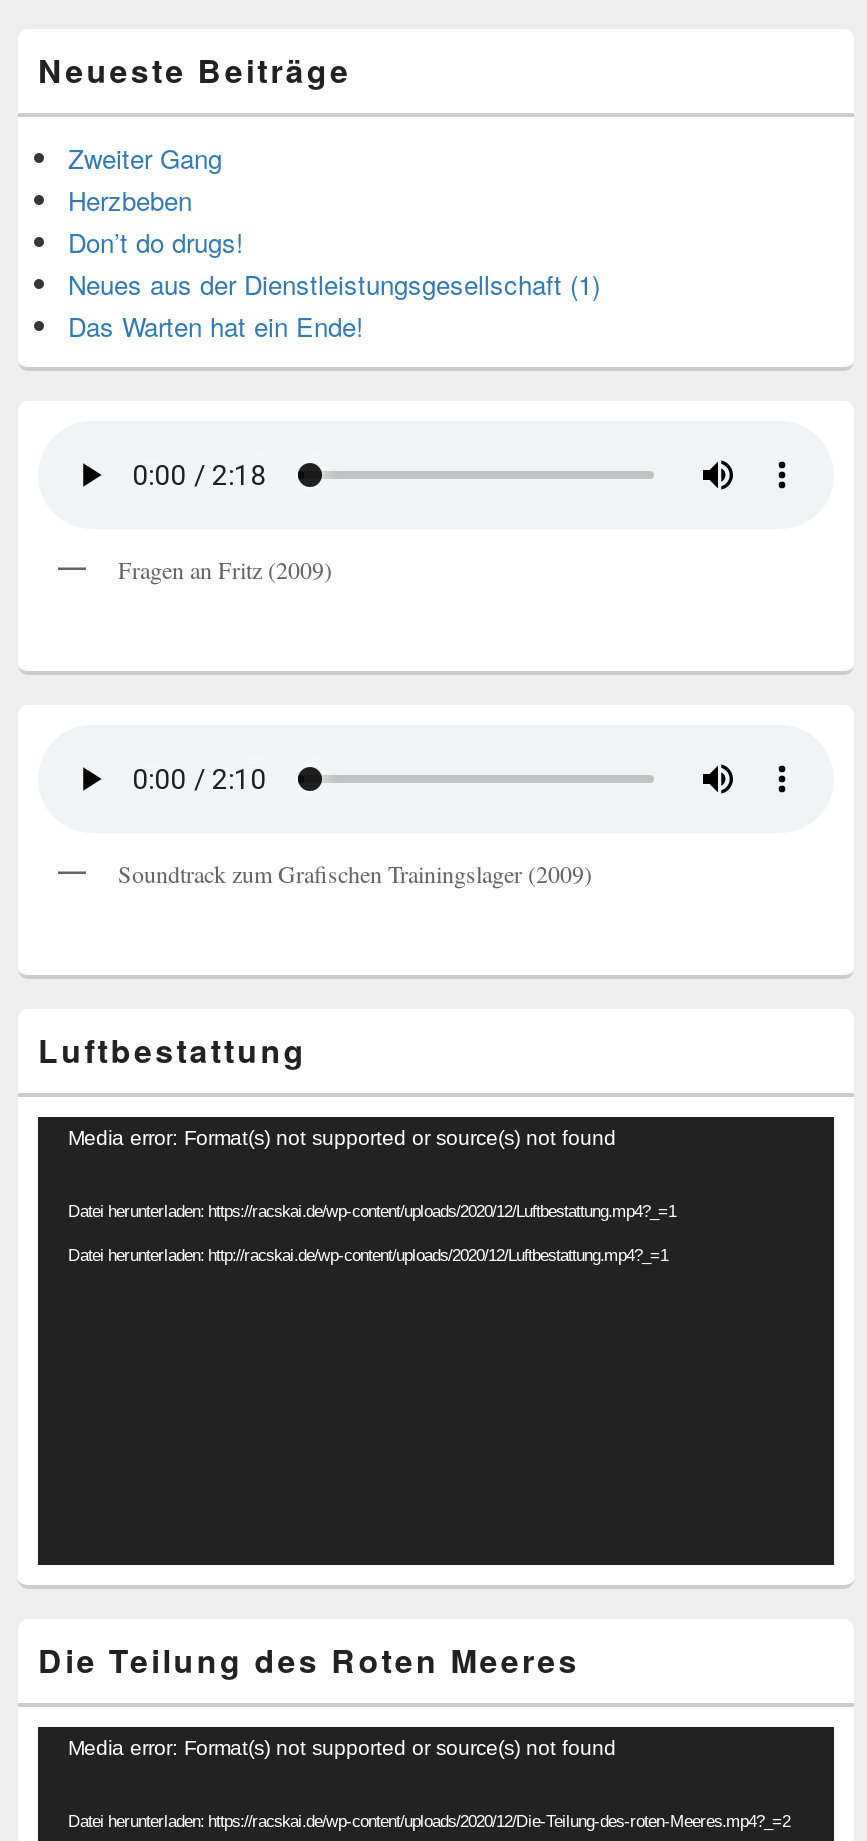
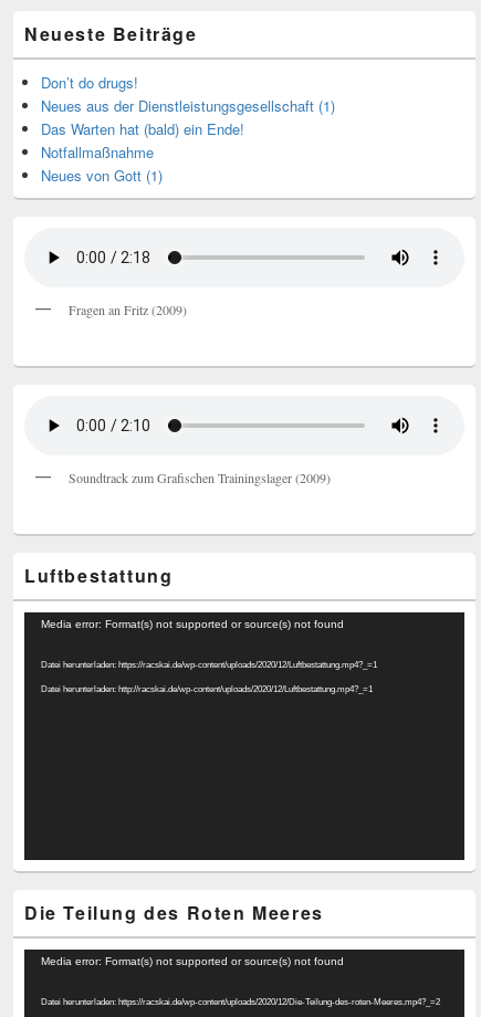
- Zweiter Gang
- Herzbeben

moved up: Don’t do drugs! | Neues aus der Dienstleistungsgesellschaft (1)

- Das Warten hat ein Ende!
+ Das Warten hat (bald) ein Ende!
+ Notfallmaßnahme
+ Neues von Gott (1)
